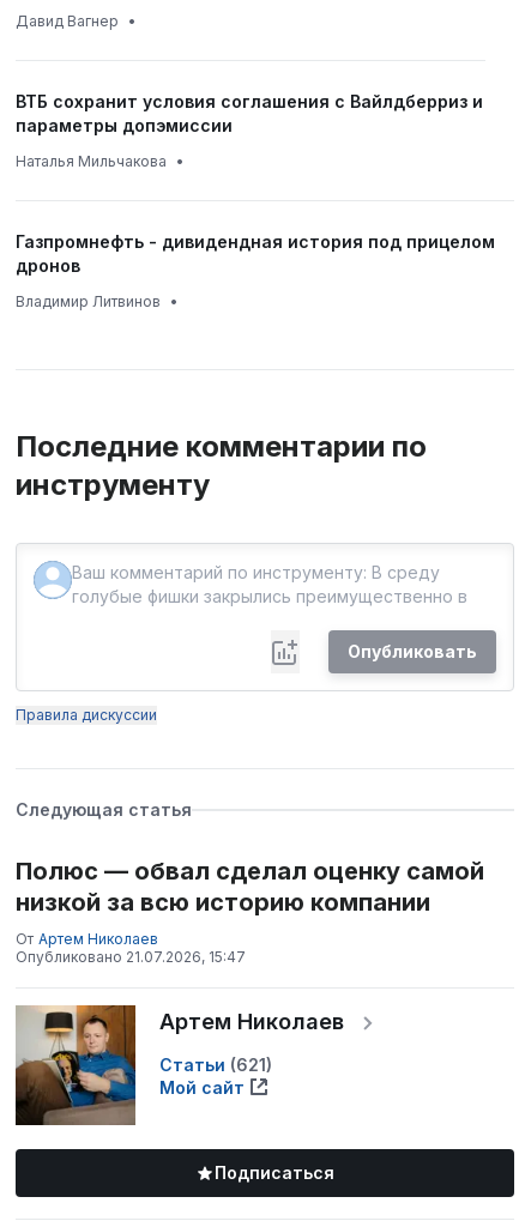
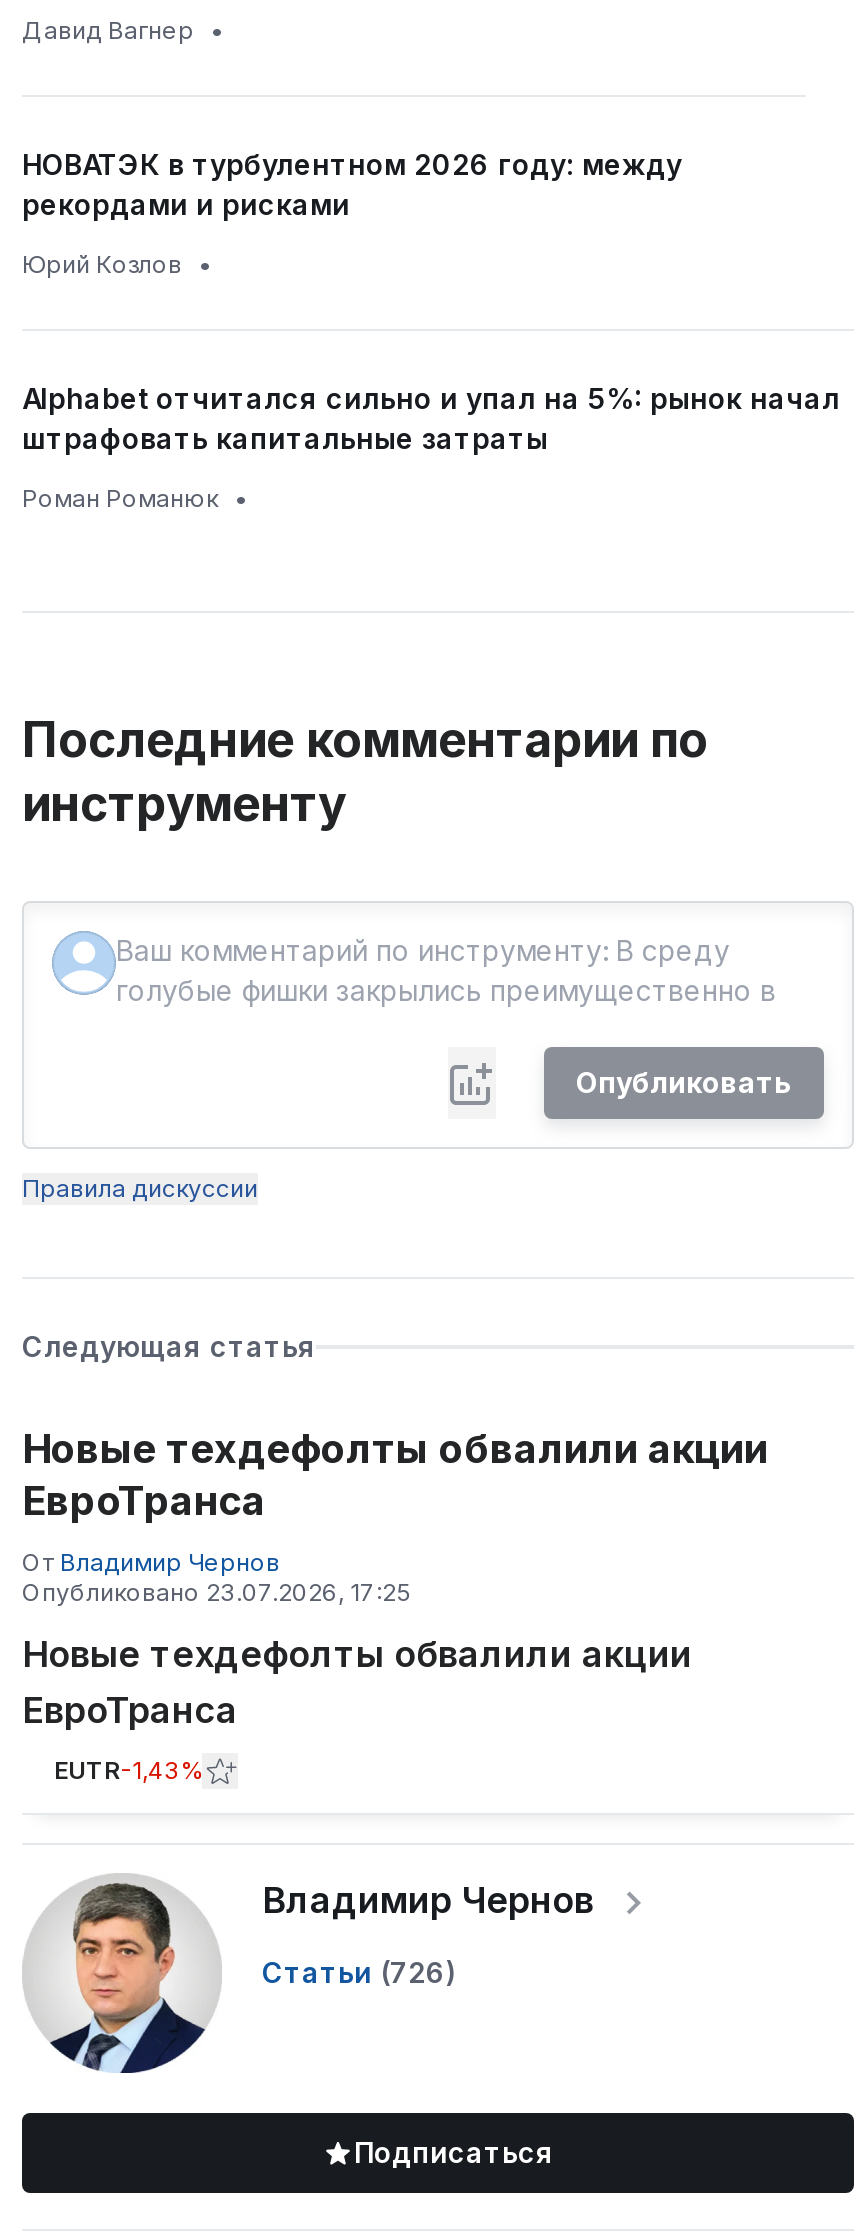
- ВТБ сохранит условия соглашения с Вайлдберриз и
- параметры допэмиссии
+ НОВАТЭК в турбулентном 2026 году: между
+ рекордами и рисками

- Наталья Мильчакова •
+ Юрий Козлов •

- Газпромнефть - дивидендная история под прицелом
- дронов
+ Alphabet отчитался сильно и упал на 5%: рынок начал
+ штрафовать капитальные затраты

- Владимир Литвинов •
+ Роман Романюк •

- [image]
- Полюс — обвал сделал оценку самой
- низкой за всю историю компании
- От Артем Николаев
- Опубликовано 21.07.2026, 15:47
- Артем Николаев
- Статьи (621)
- Мой сайт
+ [image]
+ Новые техдефолты обвалили акции
+ ЕвроТранса
+ От Владимир Чернов
+ Опубликовано 23.07.2026, 17:25
+ Новые техдефолты обвалили акции
+ ЕвроТранса
+ EUTR-1,43%
+ Владимир Чернов
+ Статьи (726)
